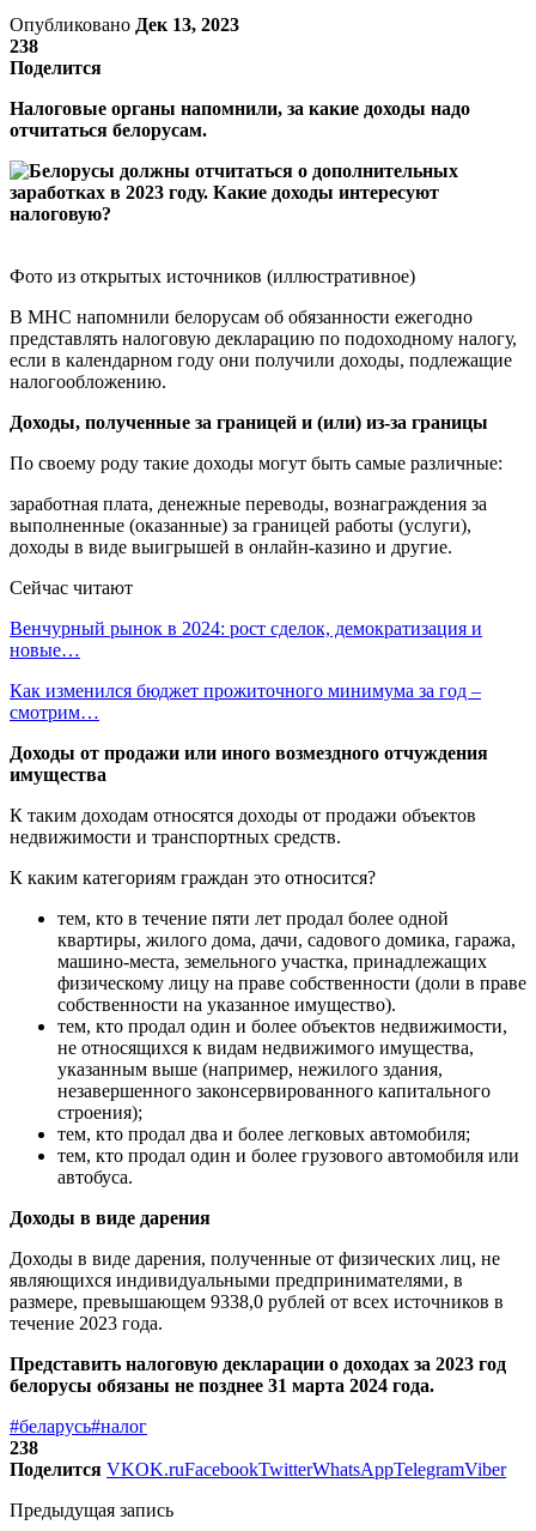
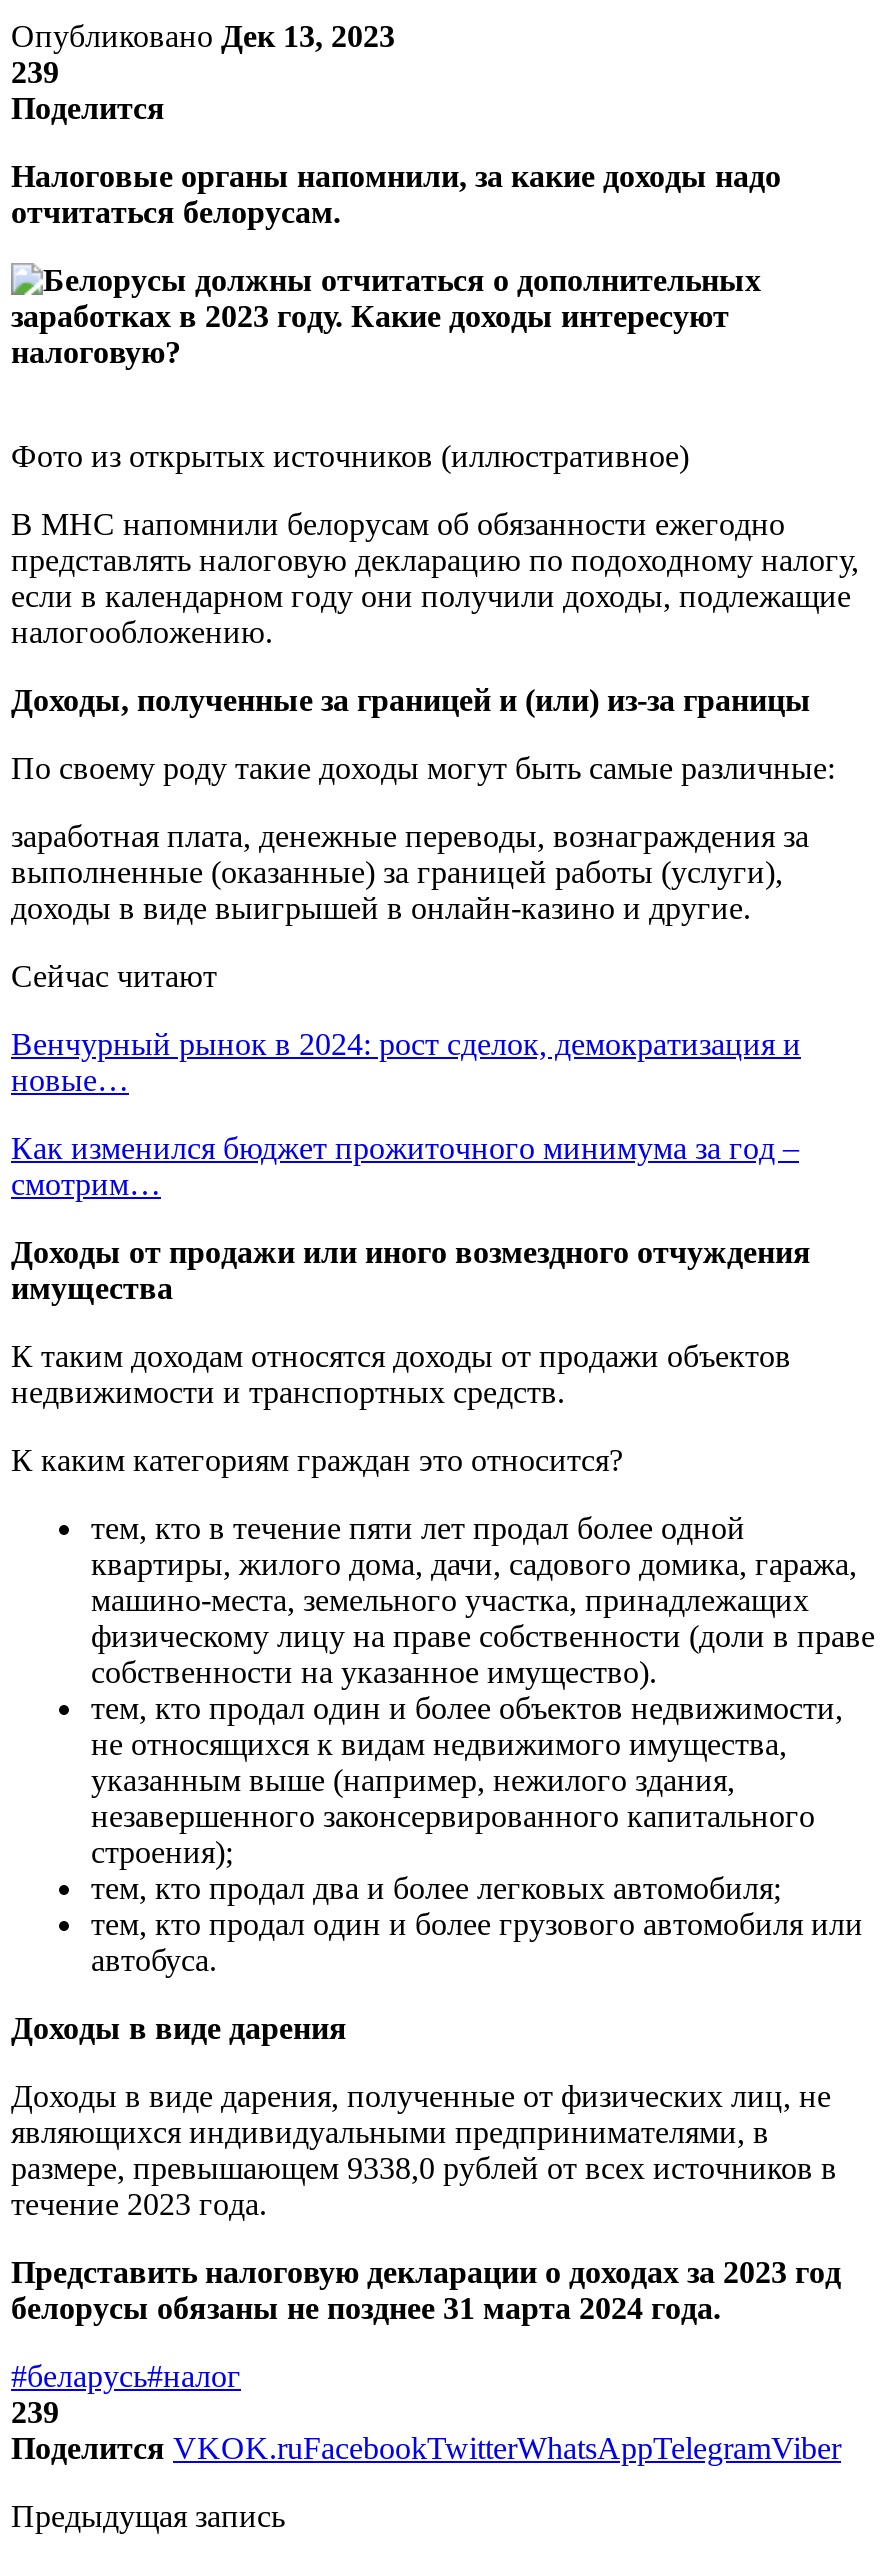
- 238
+ 239

- 238
+ 239
